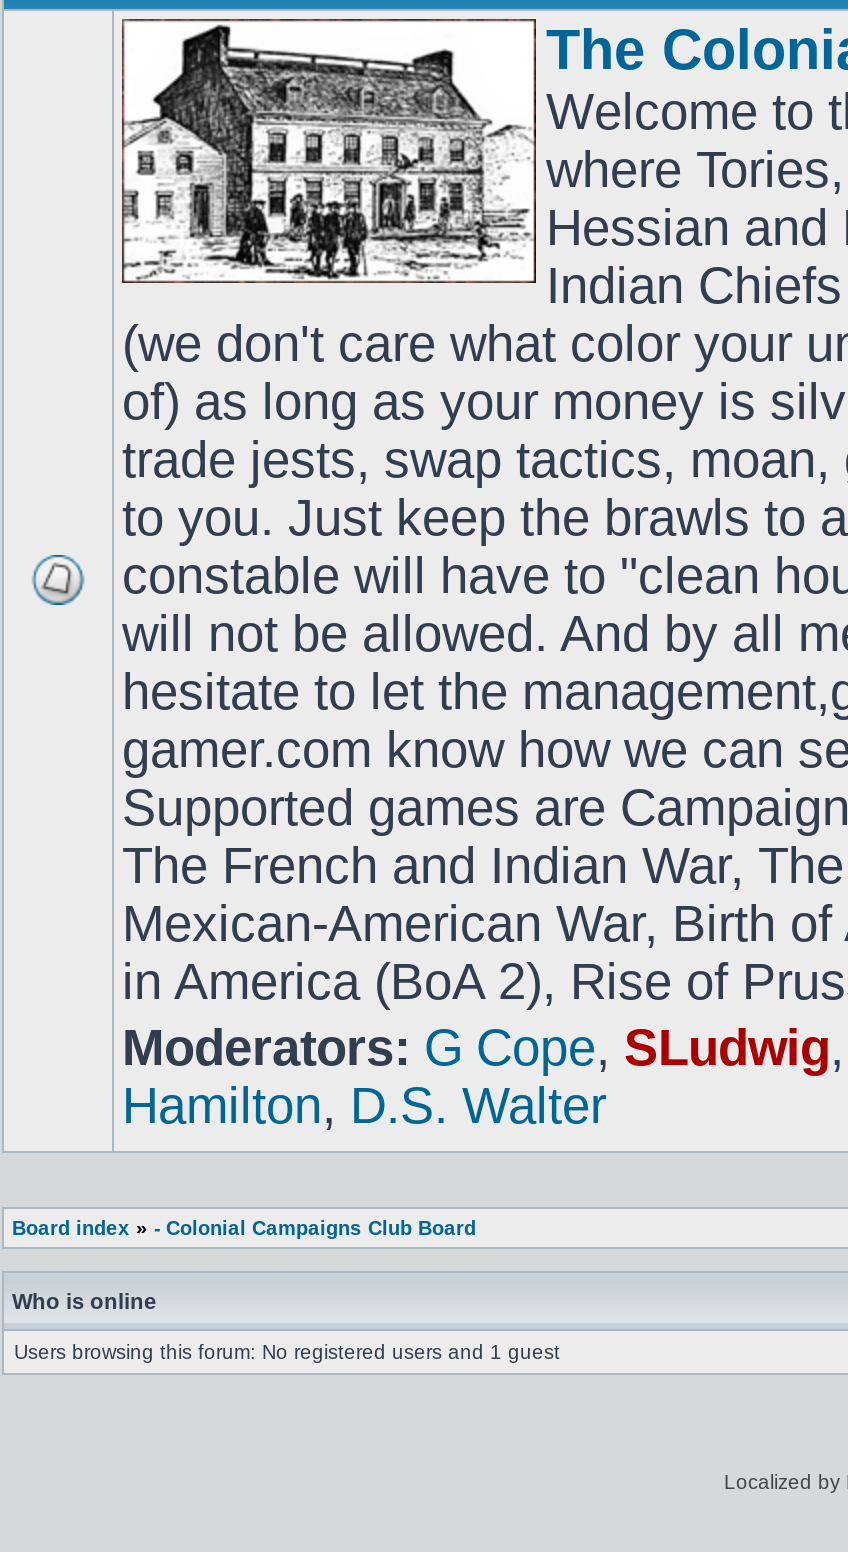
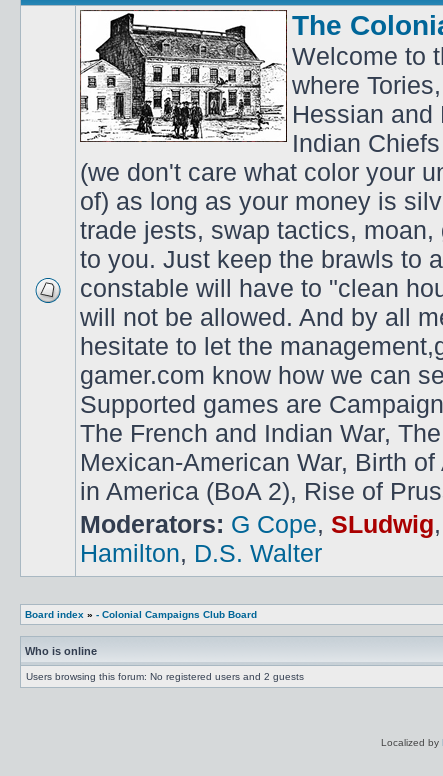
- Users browsing this forum: No registered users and 1 guest
+ Users browsing this forum: No registered users and 2 guests
